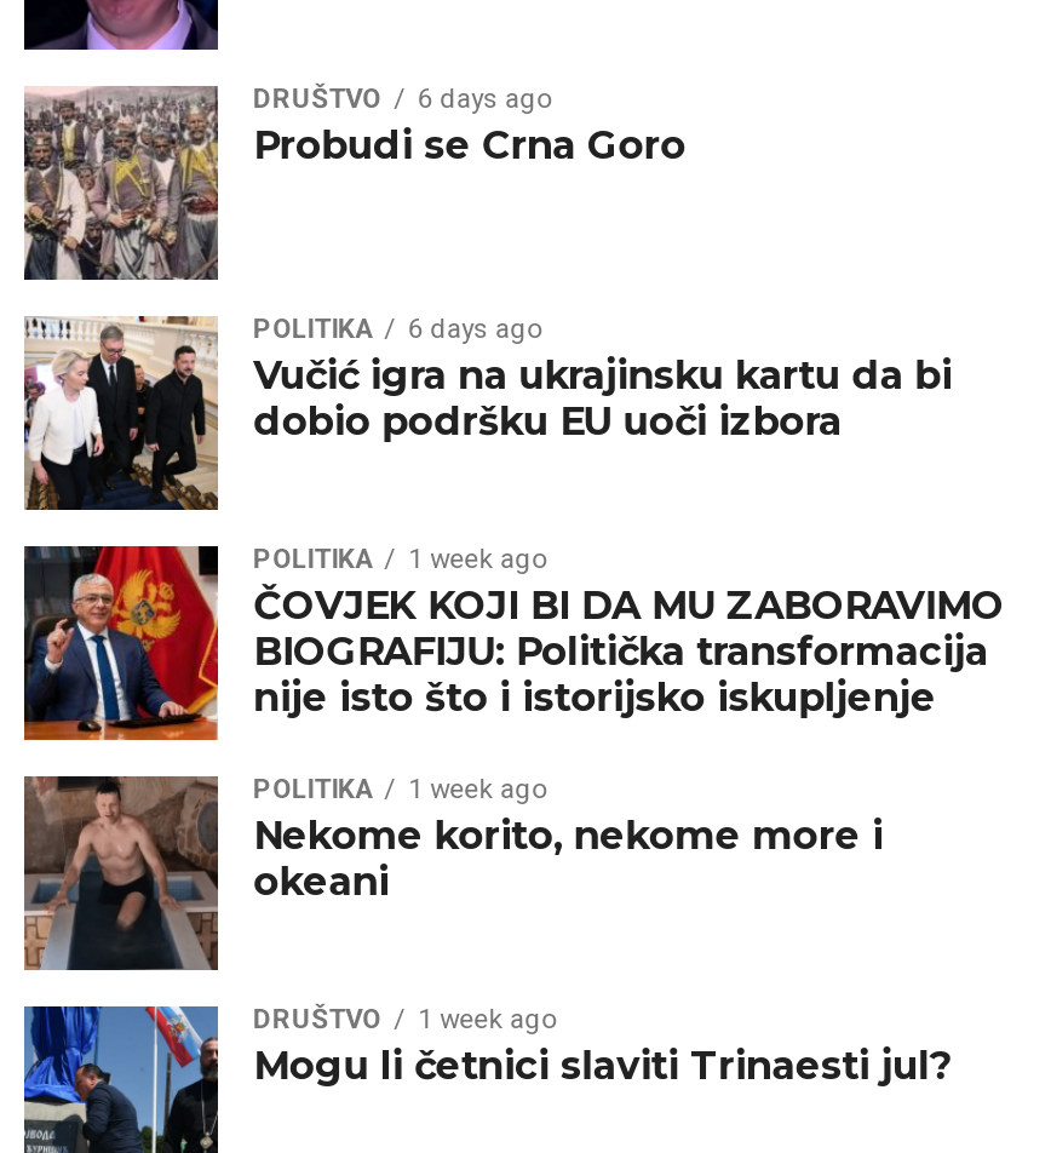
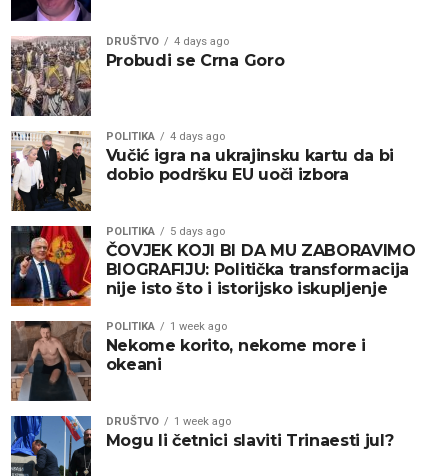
- DRUŠTVO 6 days ago
+ DRUŠTVO 4 days ago

- POLITIKA 6 days ago
+ POLITIKA 4 days ago

- POLITIKA 1 week ago
+ POLITIKA 5 days ago
